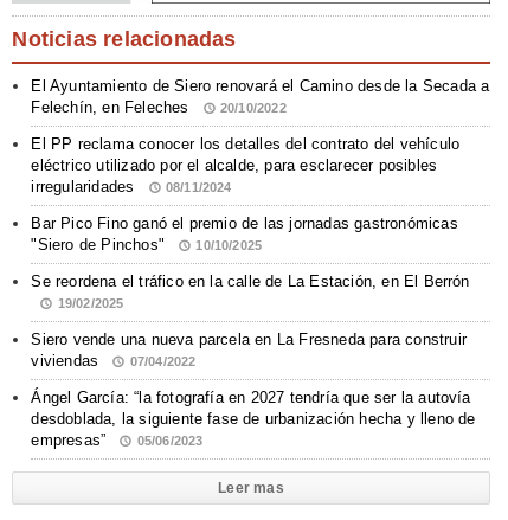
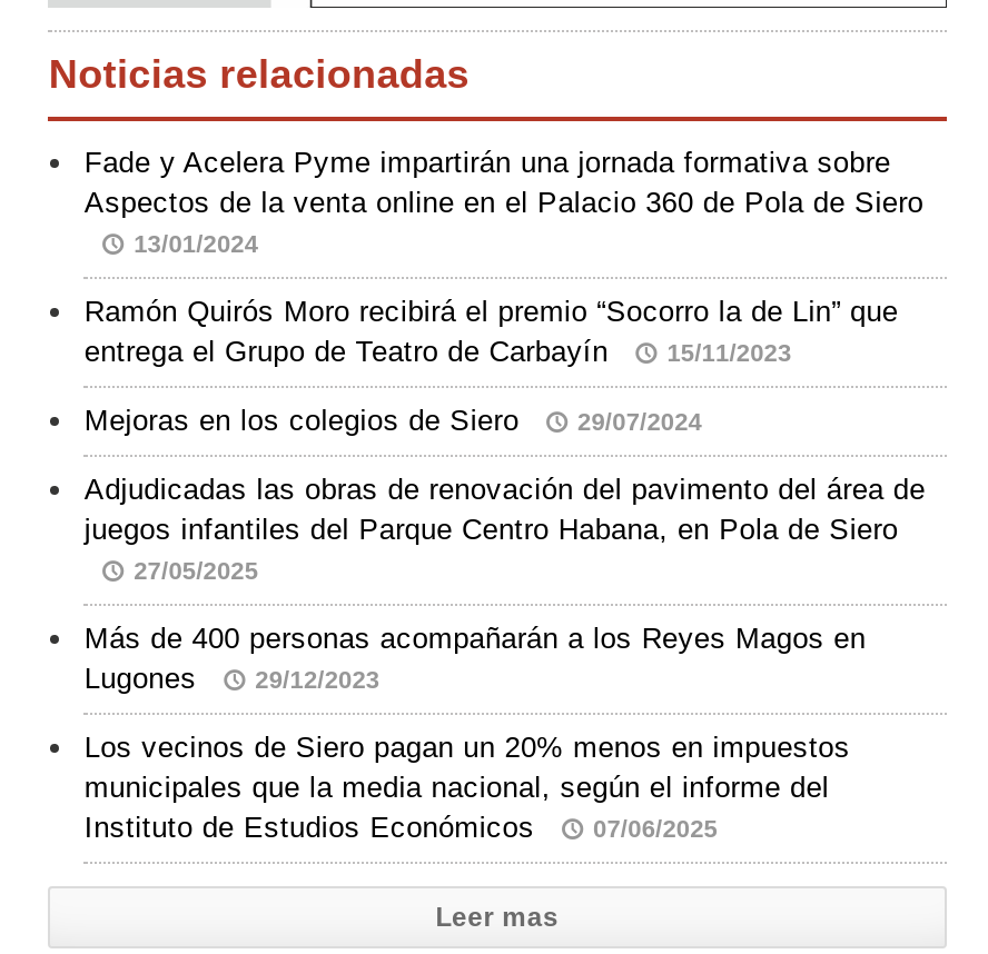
- El Ayuntamiento de Siero renovará el Camino desde la Secada a
- Felechín, en Feleches
- 20/10/2022
+ Fade y Acelera Pyme impartirán una jornada formativa sobre
+ Aspectos de la venta online en el Palacio 360 de Pola de Siero
+ 13/01/2024

- El PP reclama conocer los detalles del contrato del vehículo
- eléctrico utilizado por el alcalde, para esclarecer posibles
- irregularidades
- 08/11/2024
+ Ramón Quirós Moro recibirá el premio “Socorro la de Lin” que
+ entrega el Grupo de Teatro de Carbayín
+ 15/11/2023

- Bar Pico Fino ganó el premio de las jornadas gastronómicas
- "Siero de Pinchos"
- 10/10/2025
+ Mejoras en los colegios de Siero
+ 29/07/2024

- Se reordena el tráfico en la calle de La Estación, en El Berrón
- 19/02/2025
+ Adjudicadas las obras de renovación del pavimento del área de
+ juegos infantiles del Parque Centro Habana, en Pola de Siero
+ 27/05/2025

- Siero vende una nueva parcela en La Fresneda para construir
- viviendas
- 07/04/2022
+ Más de 400 personas acompañarán a los Reyes Magos en
+ Lugones
+ 29/12/2023

- Ángel García: “la fotografía en 2027 tendría que ser la autovía
- desdoblada, la siguiente fase de urbanización hecha y lleno de
- empresas”
- 05/06/2023
+ Los vecinos de Siero pagan un 20% menos en impuestos
+ municipales que la media nacional, según el informe del
+ Instituto de Estudios Económicos
+ 07/06/2025
